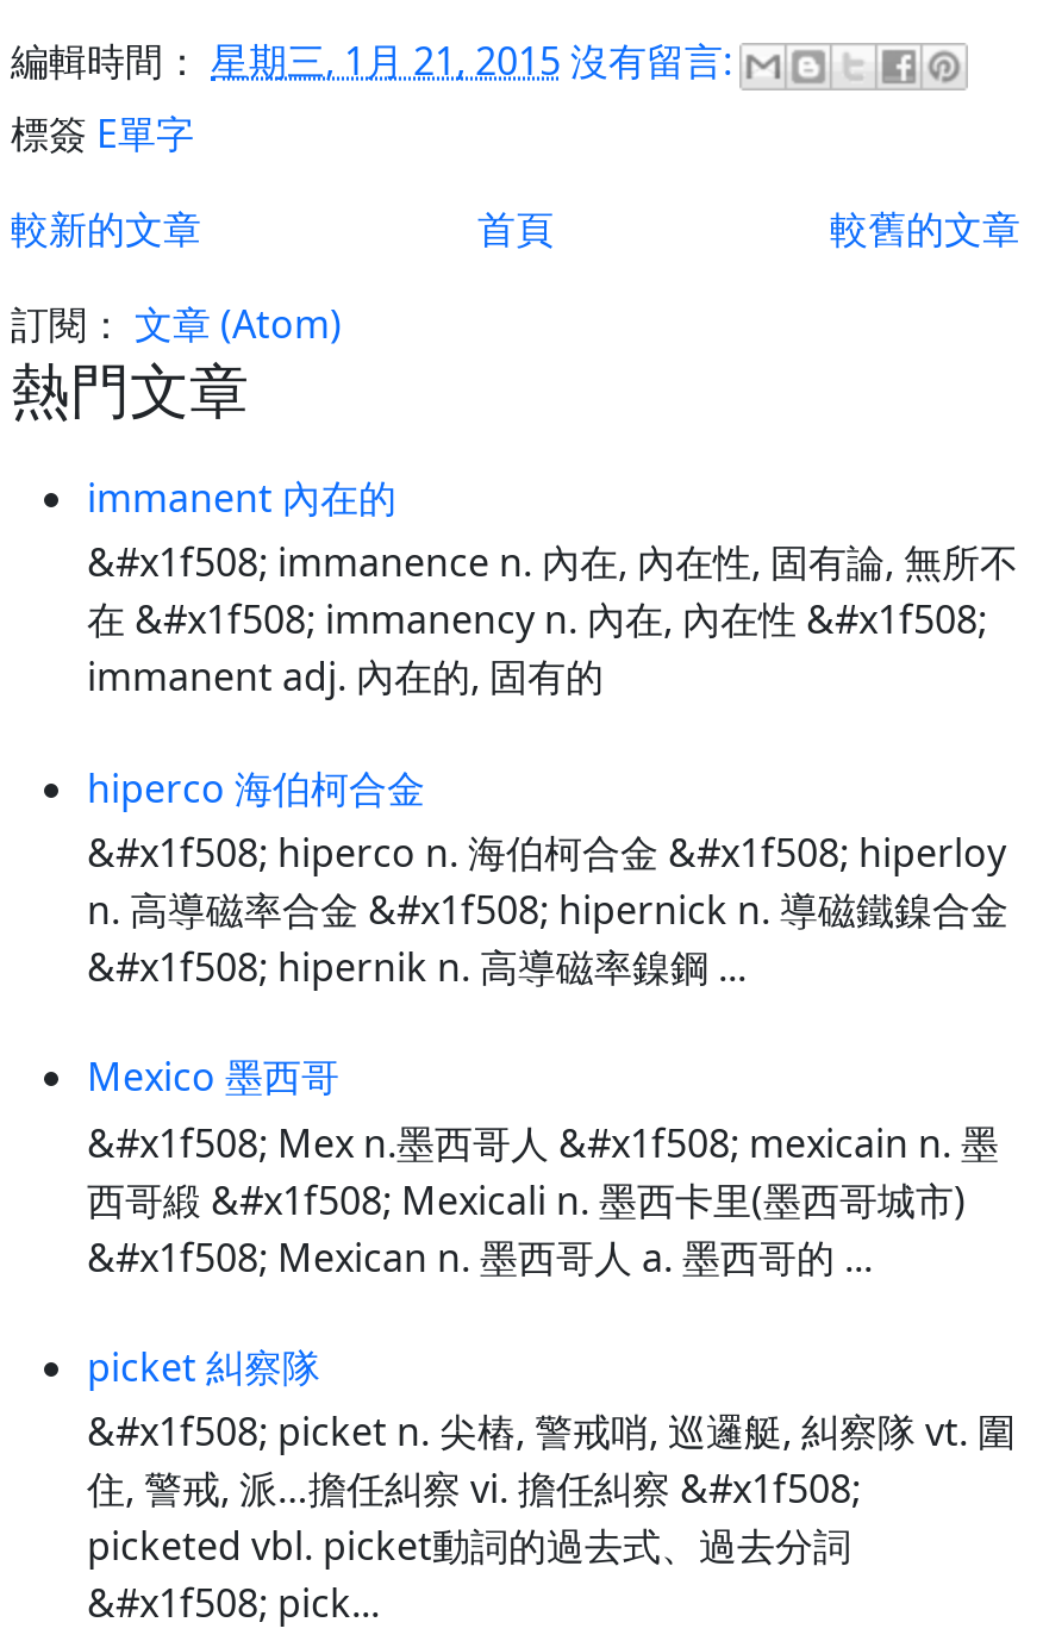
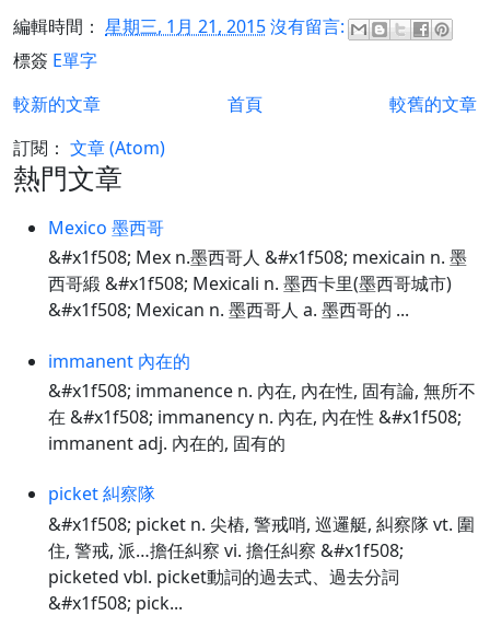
moved down: immanent 內在的 | &#x1f508; immanence n. 內在, 內在性, 固有論, 無所不 | 在 &#x1f508; immanency n. 內在, 內在性 &#x1f508; | immanent adj. 內在的, 固有的

- hiperco 海伯柯合金
- &#x1f508; hiperco n. 海伯柯合金 &#x1f508; hiperloy
- n. 高導磁率合金 &#x1f508; hipernick n. 導磁鐵鎳合金
- &#x1f508; hipernik n. 高導磁率鎳鋼 ...

moved up: Mexico 墨西哥 | &#x1f508; Mex n.墨西哥人 &#x1f508; mexicain n. 墨 | 西哥緞 &#x1f508; Mexicali n. 墨西卡里(墨西哥城市) | &#x1f508; Mexican n. 墨西哥人 a. 墨西哥的 ...
